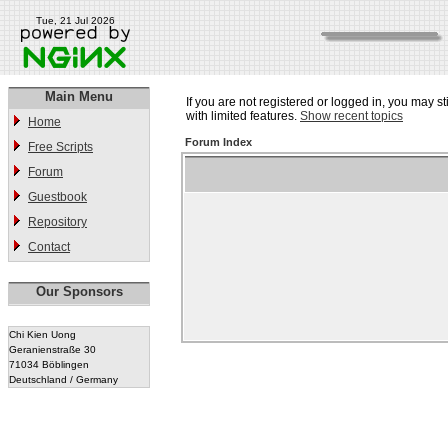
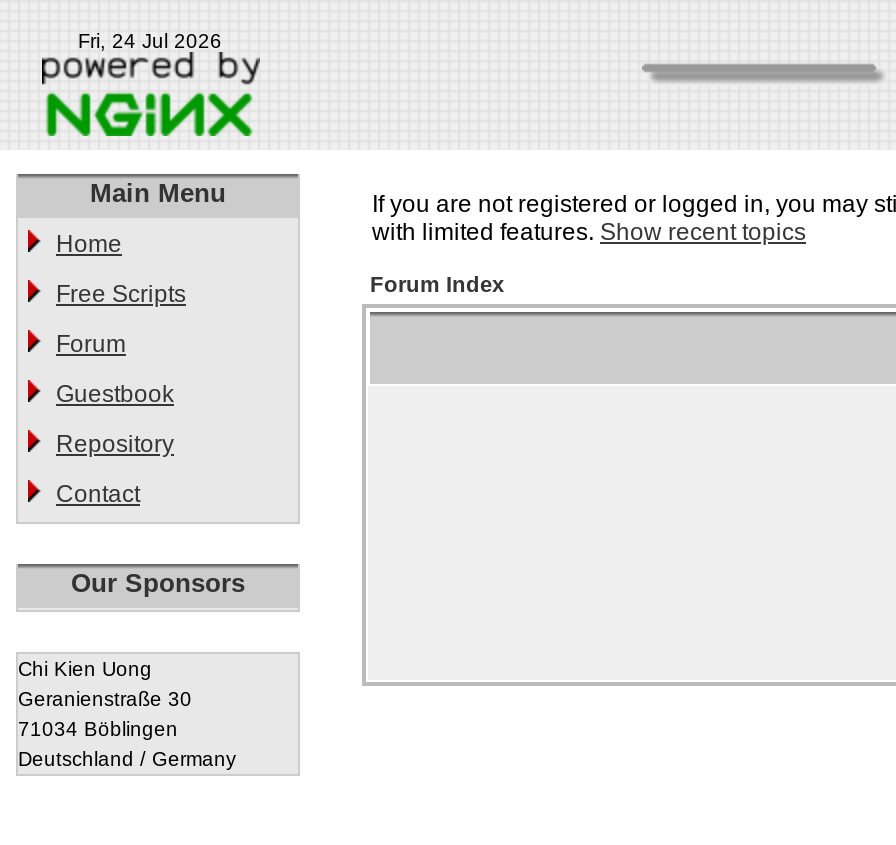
- Tue, 21 Jul 2026
+ Fri, 24 Jul 2026
